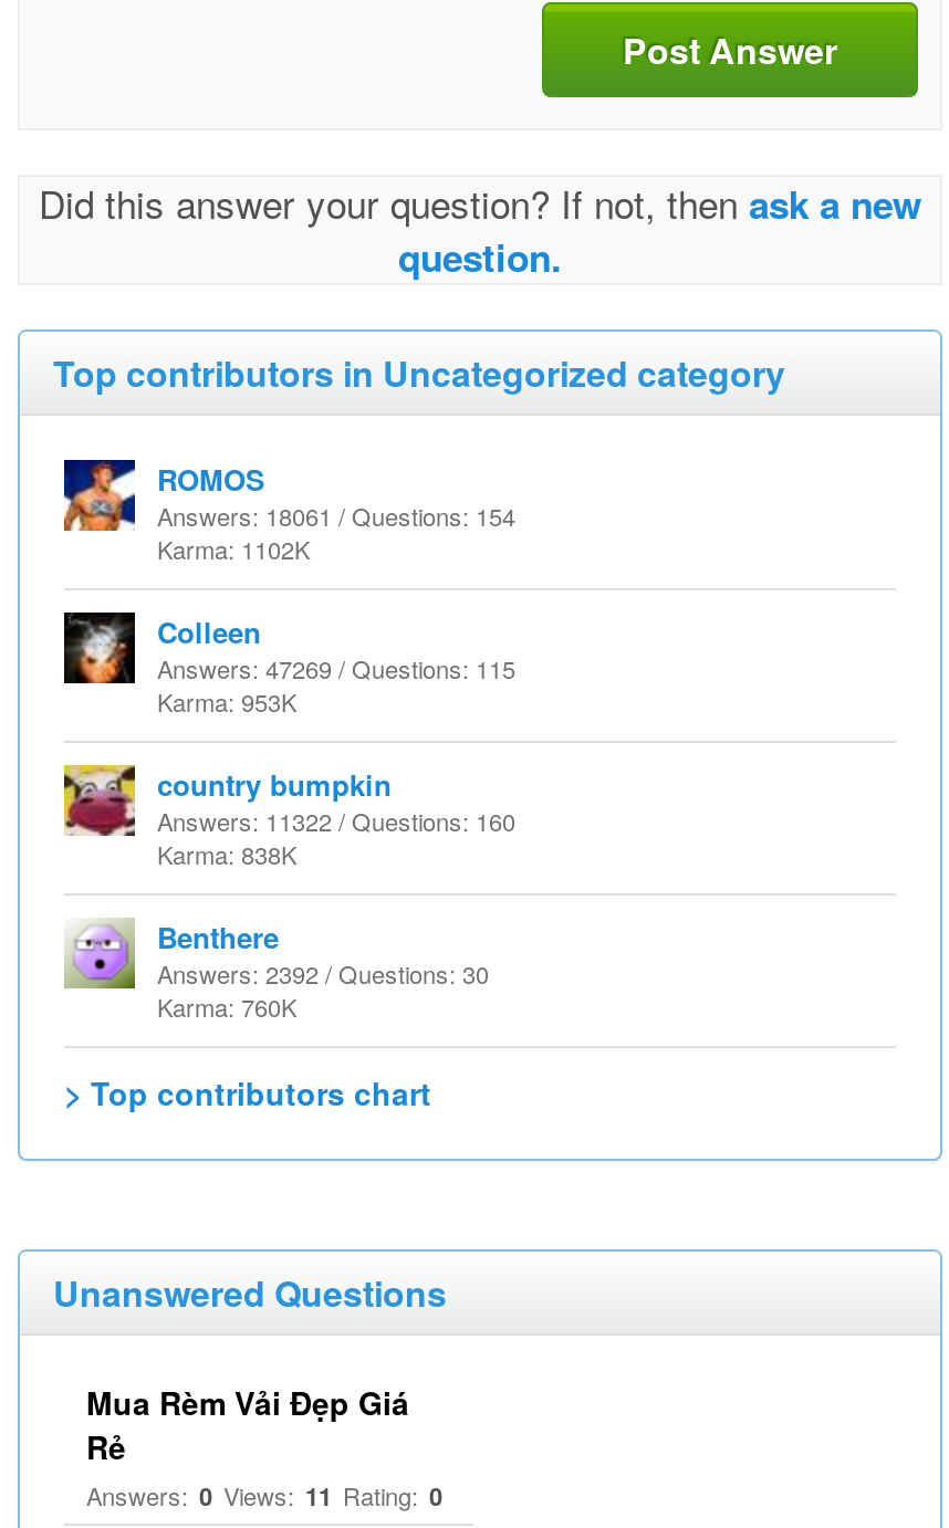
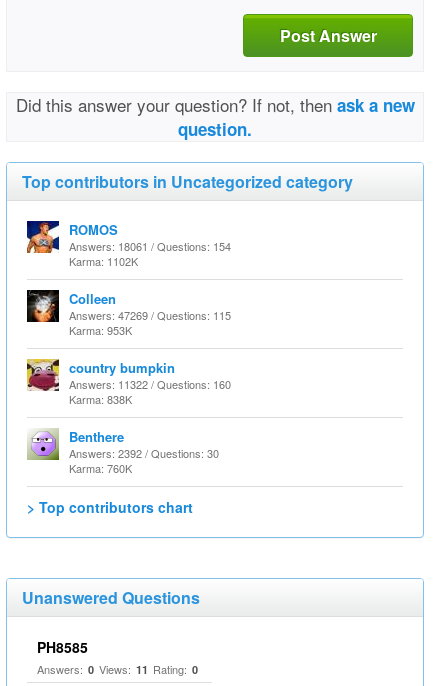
- Mua Rèm Vải Đẹp Giá
- Rẻ
+ PH8585
